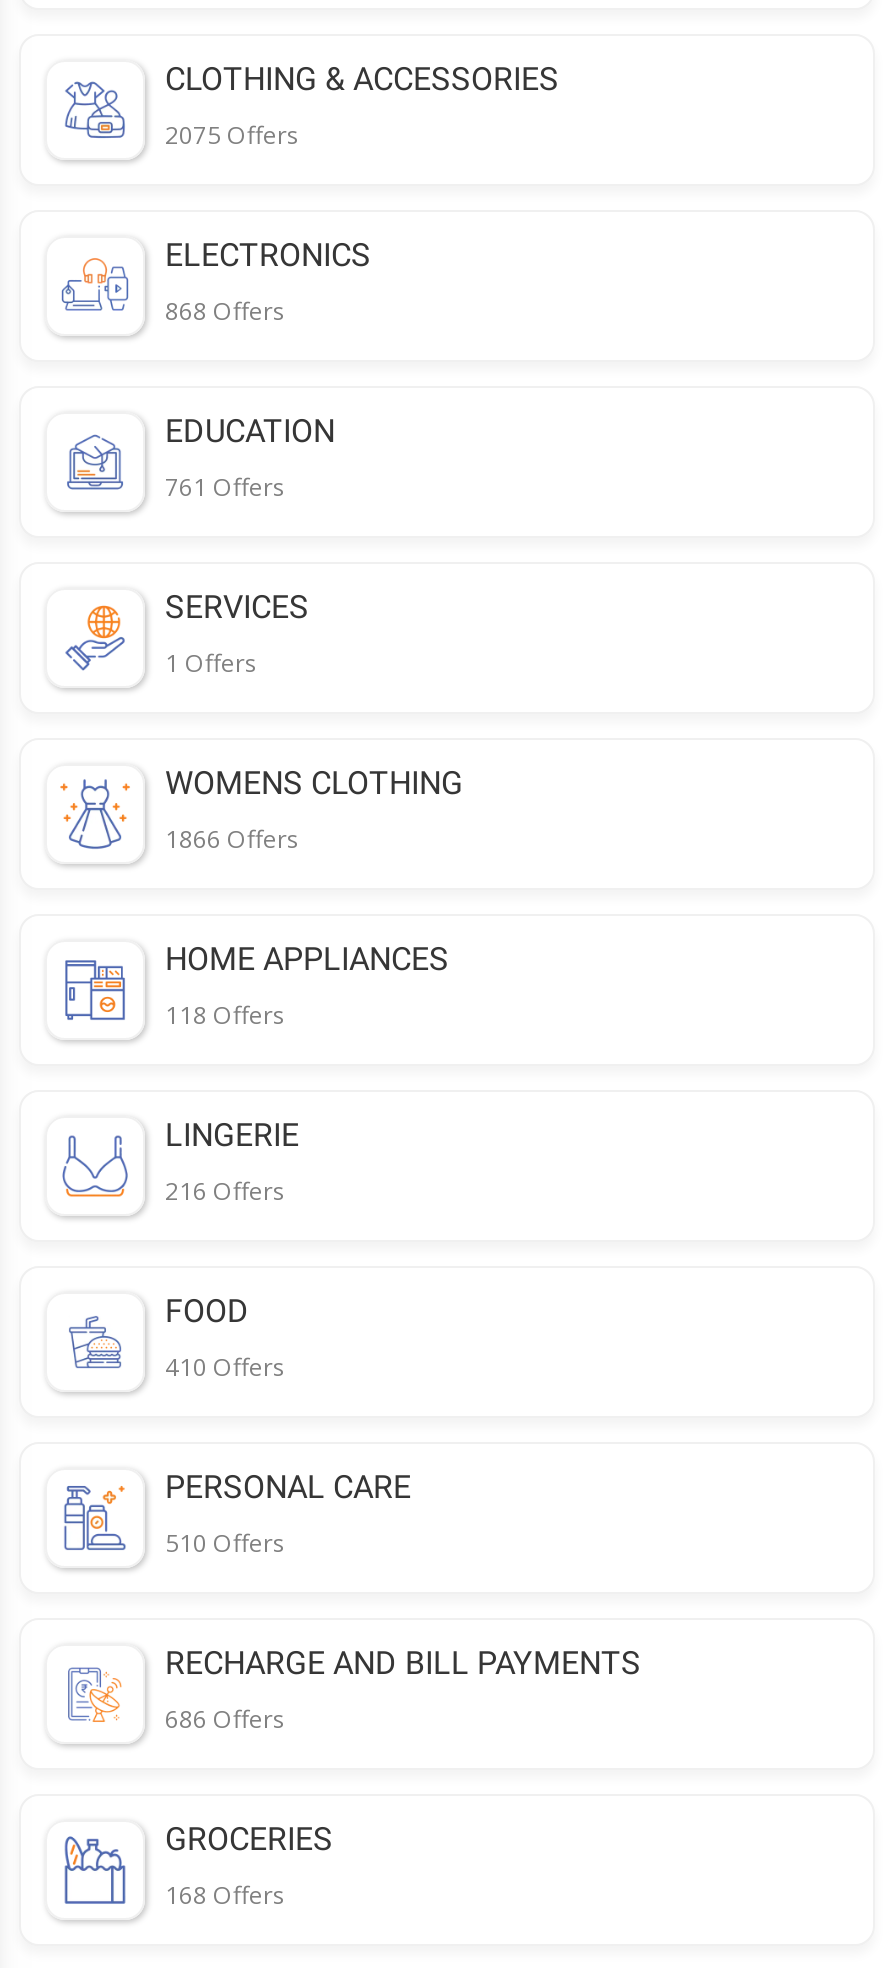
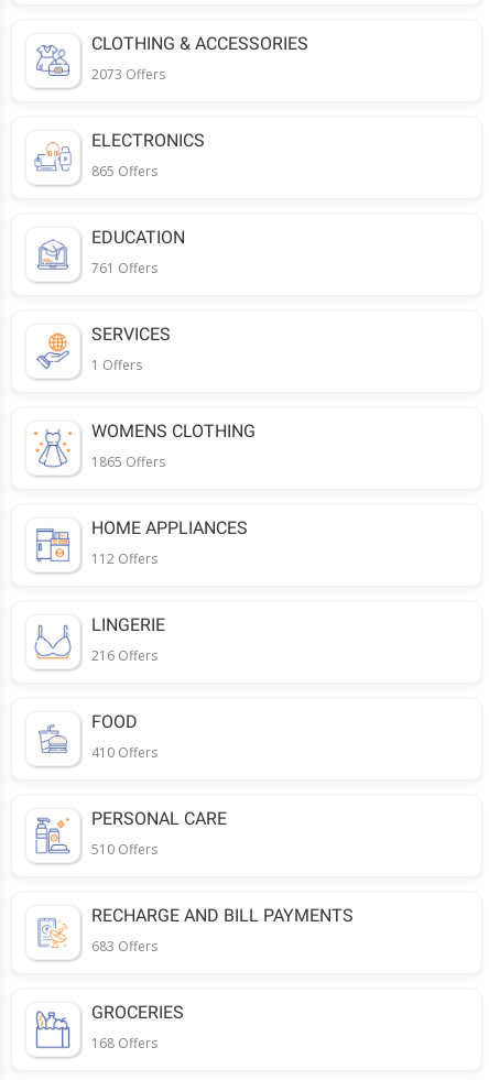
- 2075 Offers
+ 2073 Offers

- 868 Offers
+ 865 Offers

- 1866 Offers
+ 1865 Offers

- 118 Offers
+ 112 Offers

- 686 Offers
+ 683 Offers
